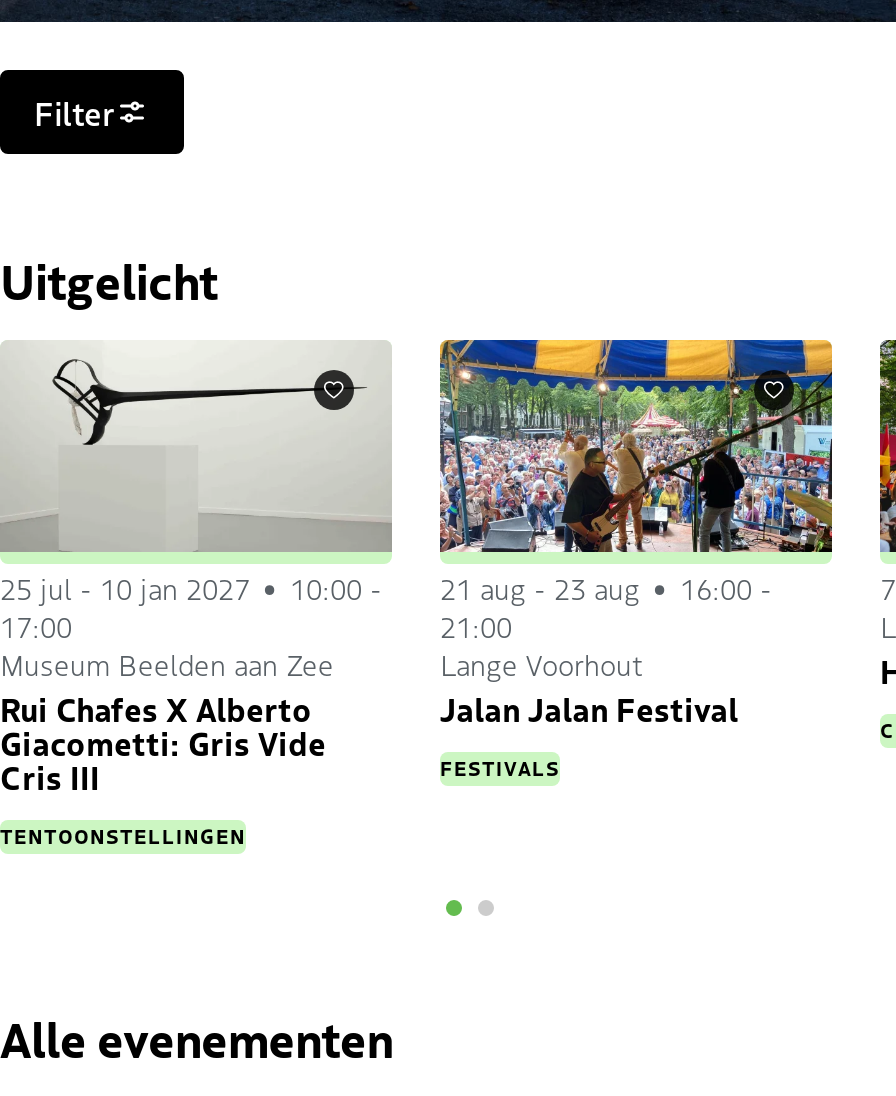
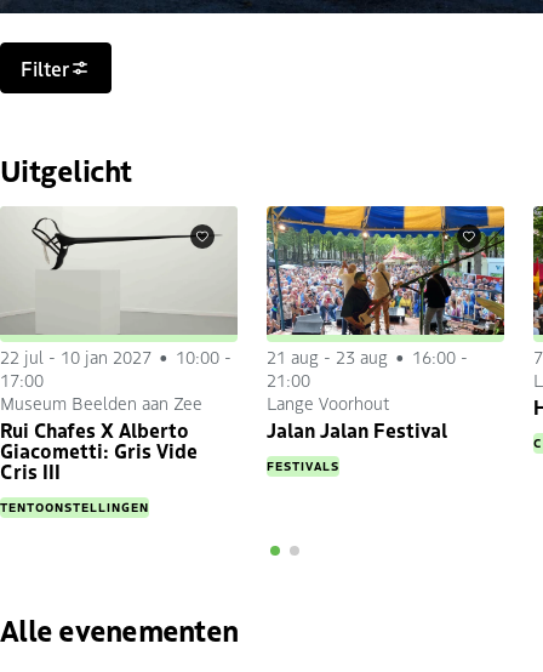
- 25 jul - 10 jan 2027 10:00 - 21 aug - 23 aug 16:00 -
+ 22 jul - 10 jan 2027 10:00 - 21 aug - 23 aug 16:00 -
